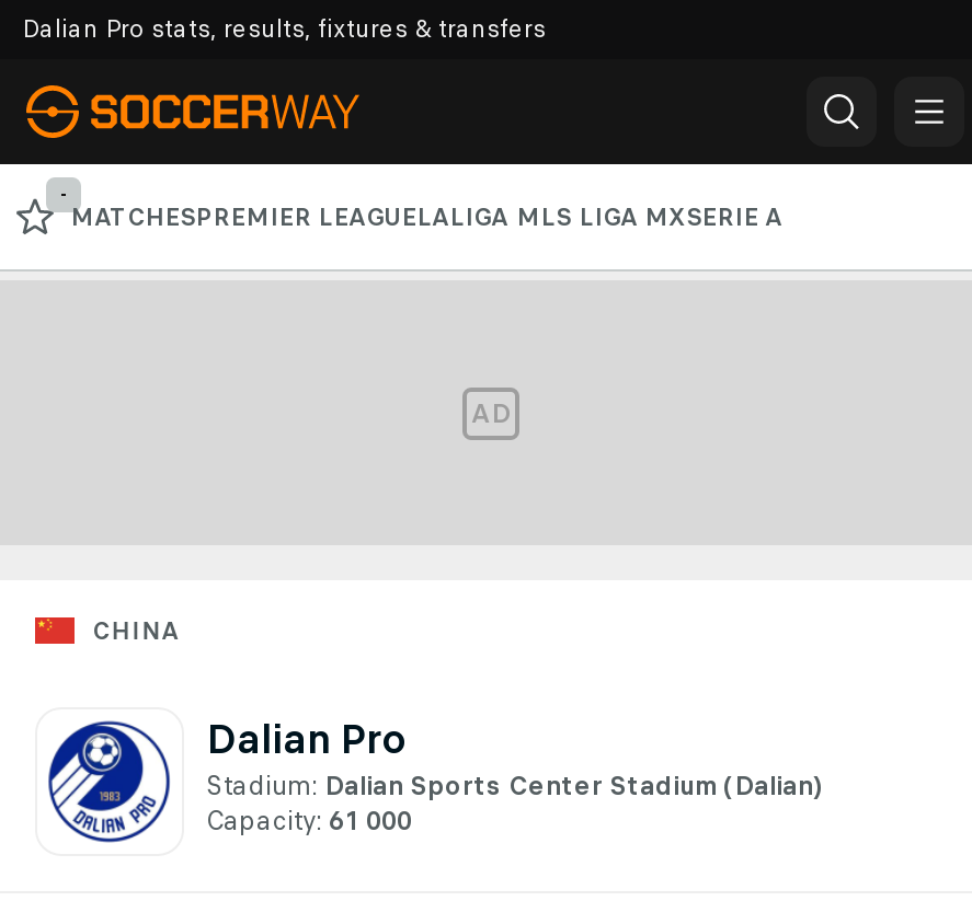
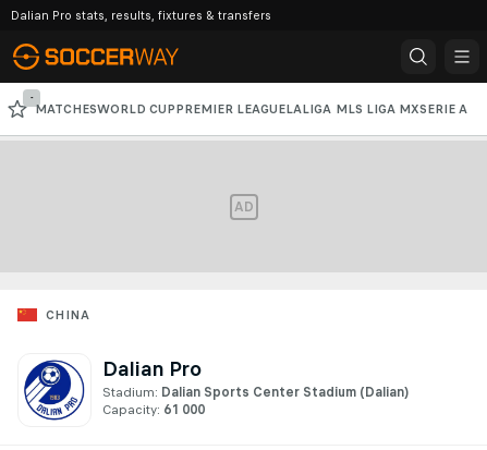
- MATCHESPREMIER LEAGUELALIGA MLS LIGA MXSERIE A
+ MATCHESWORLD CUP PREMIER LEAGUELALIGA MLS LIGA MXSERIE A
